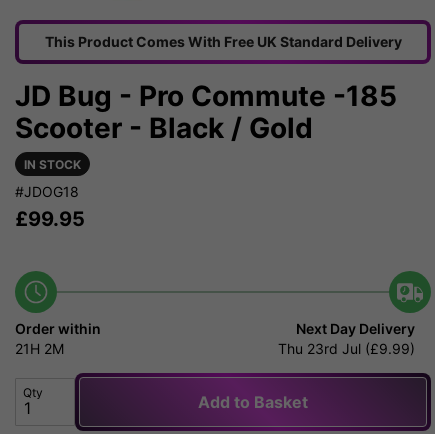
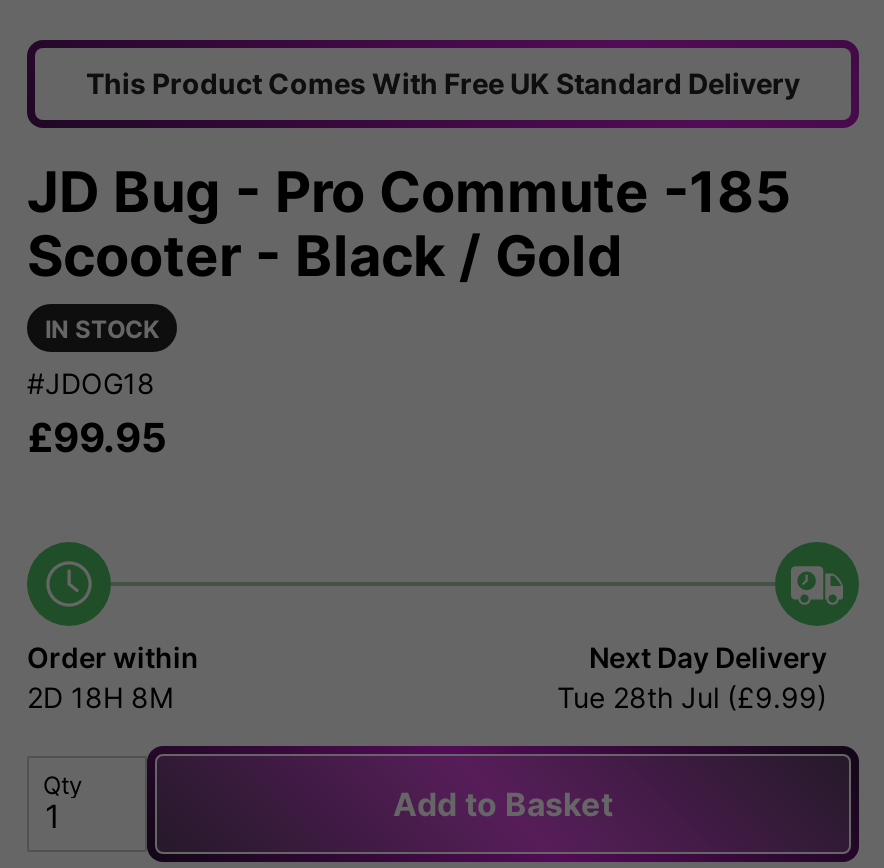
- 21H 2M
+ 2D 18H 8M

- Thu 23rd Jul (£9.99)
+ Tue 28th Jul (£9.99)
